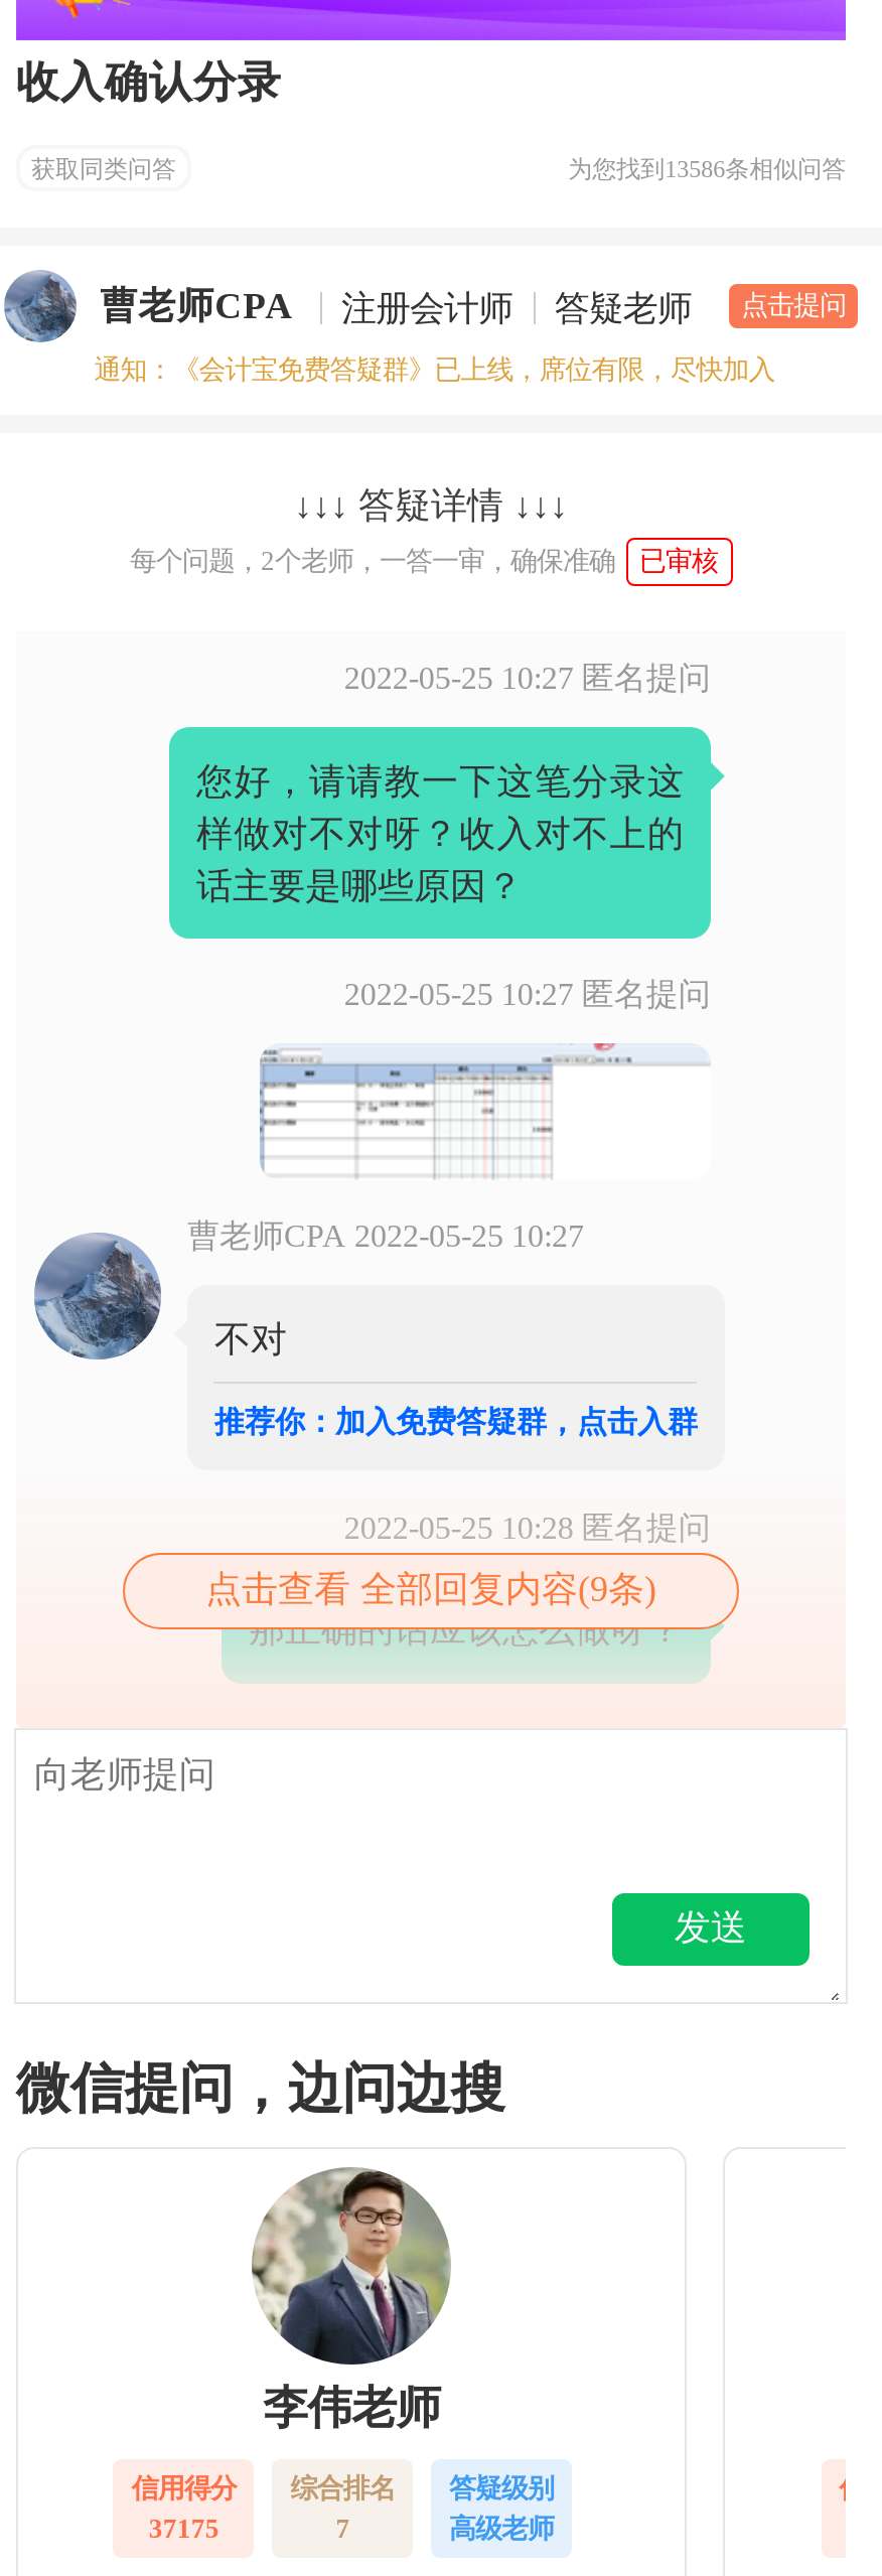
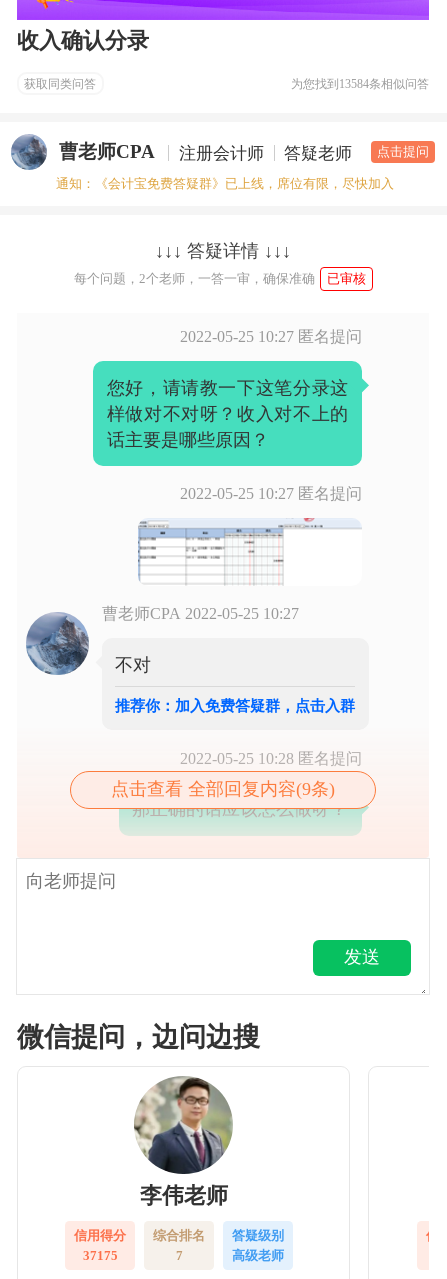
- 为您找到13586条相似问答
+ 为您找到13584条相似问答
